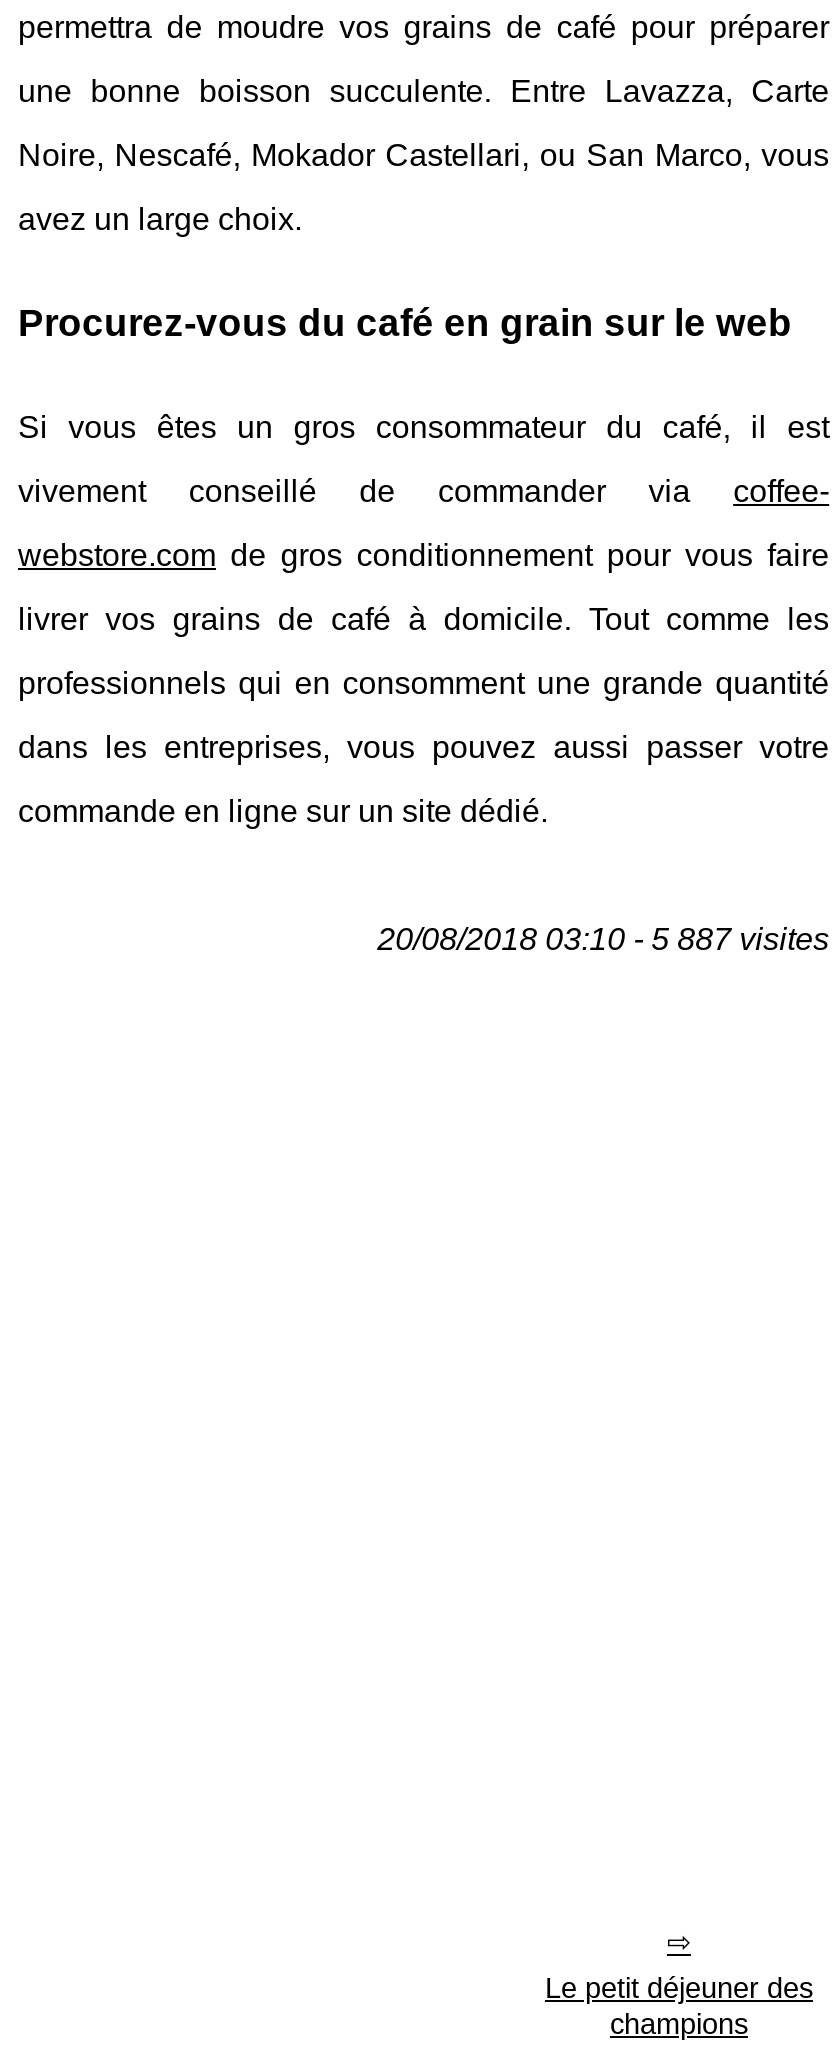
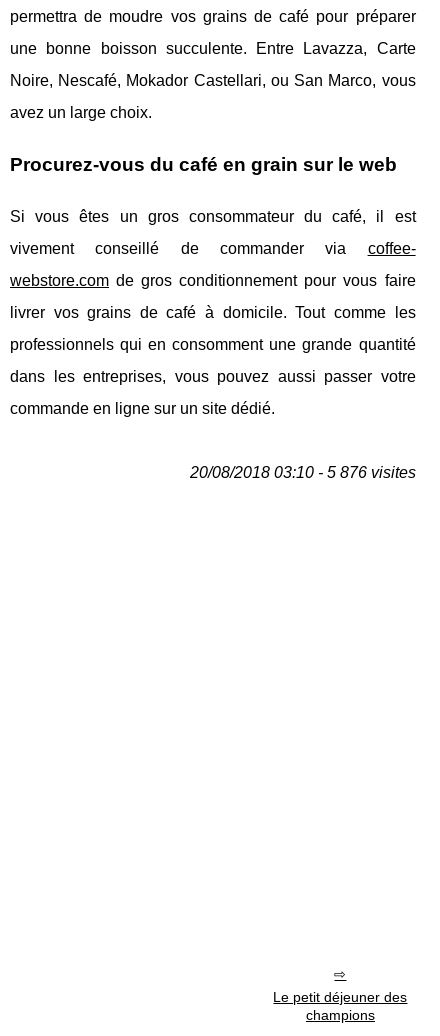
- 20/08/2018 03:10 - 5 887 visites
+ 20/08/2018 03:10 - 5 876 visites
